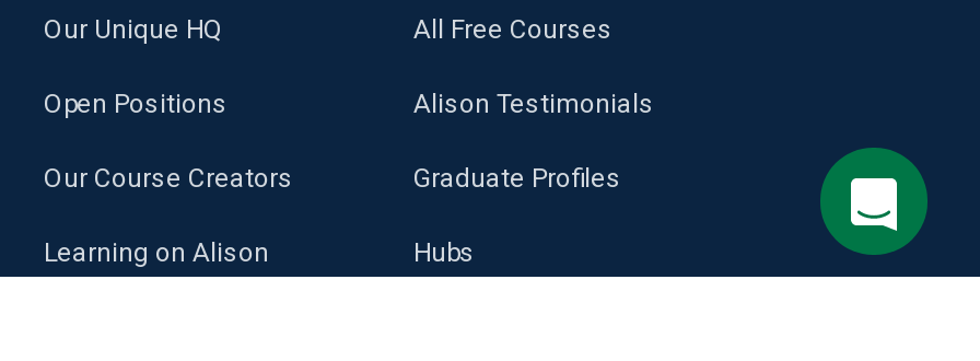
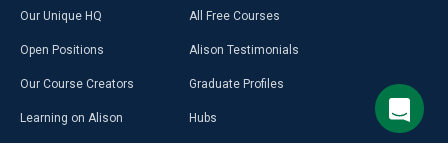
- [image]
+ [image]
